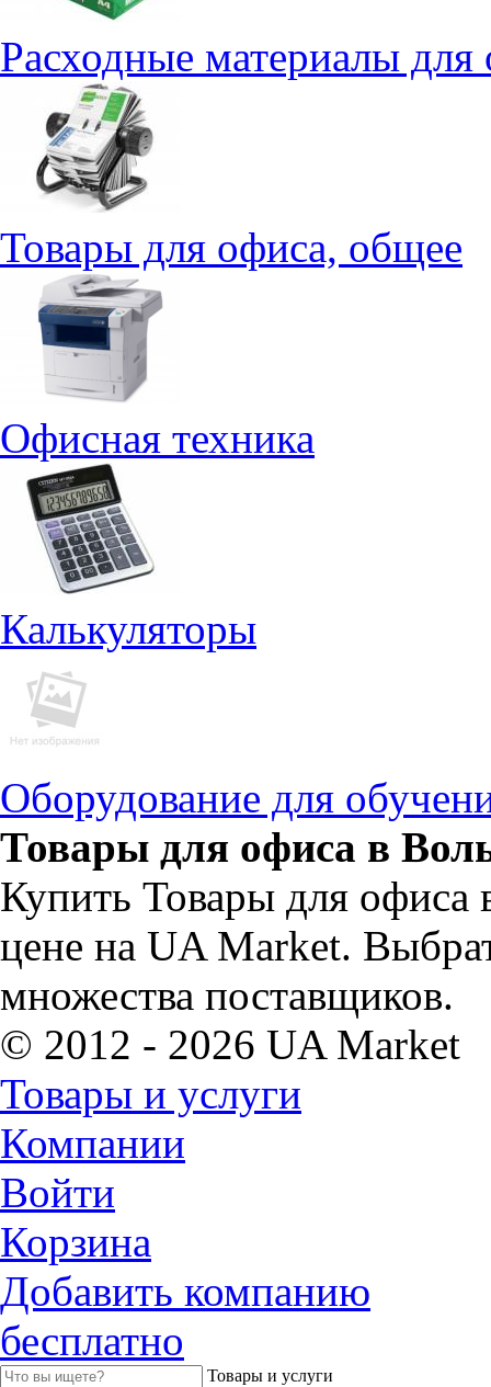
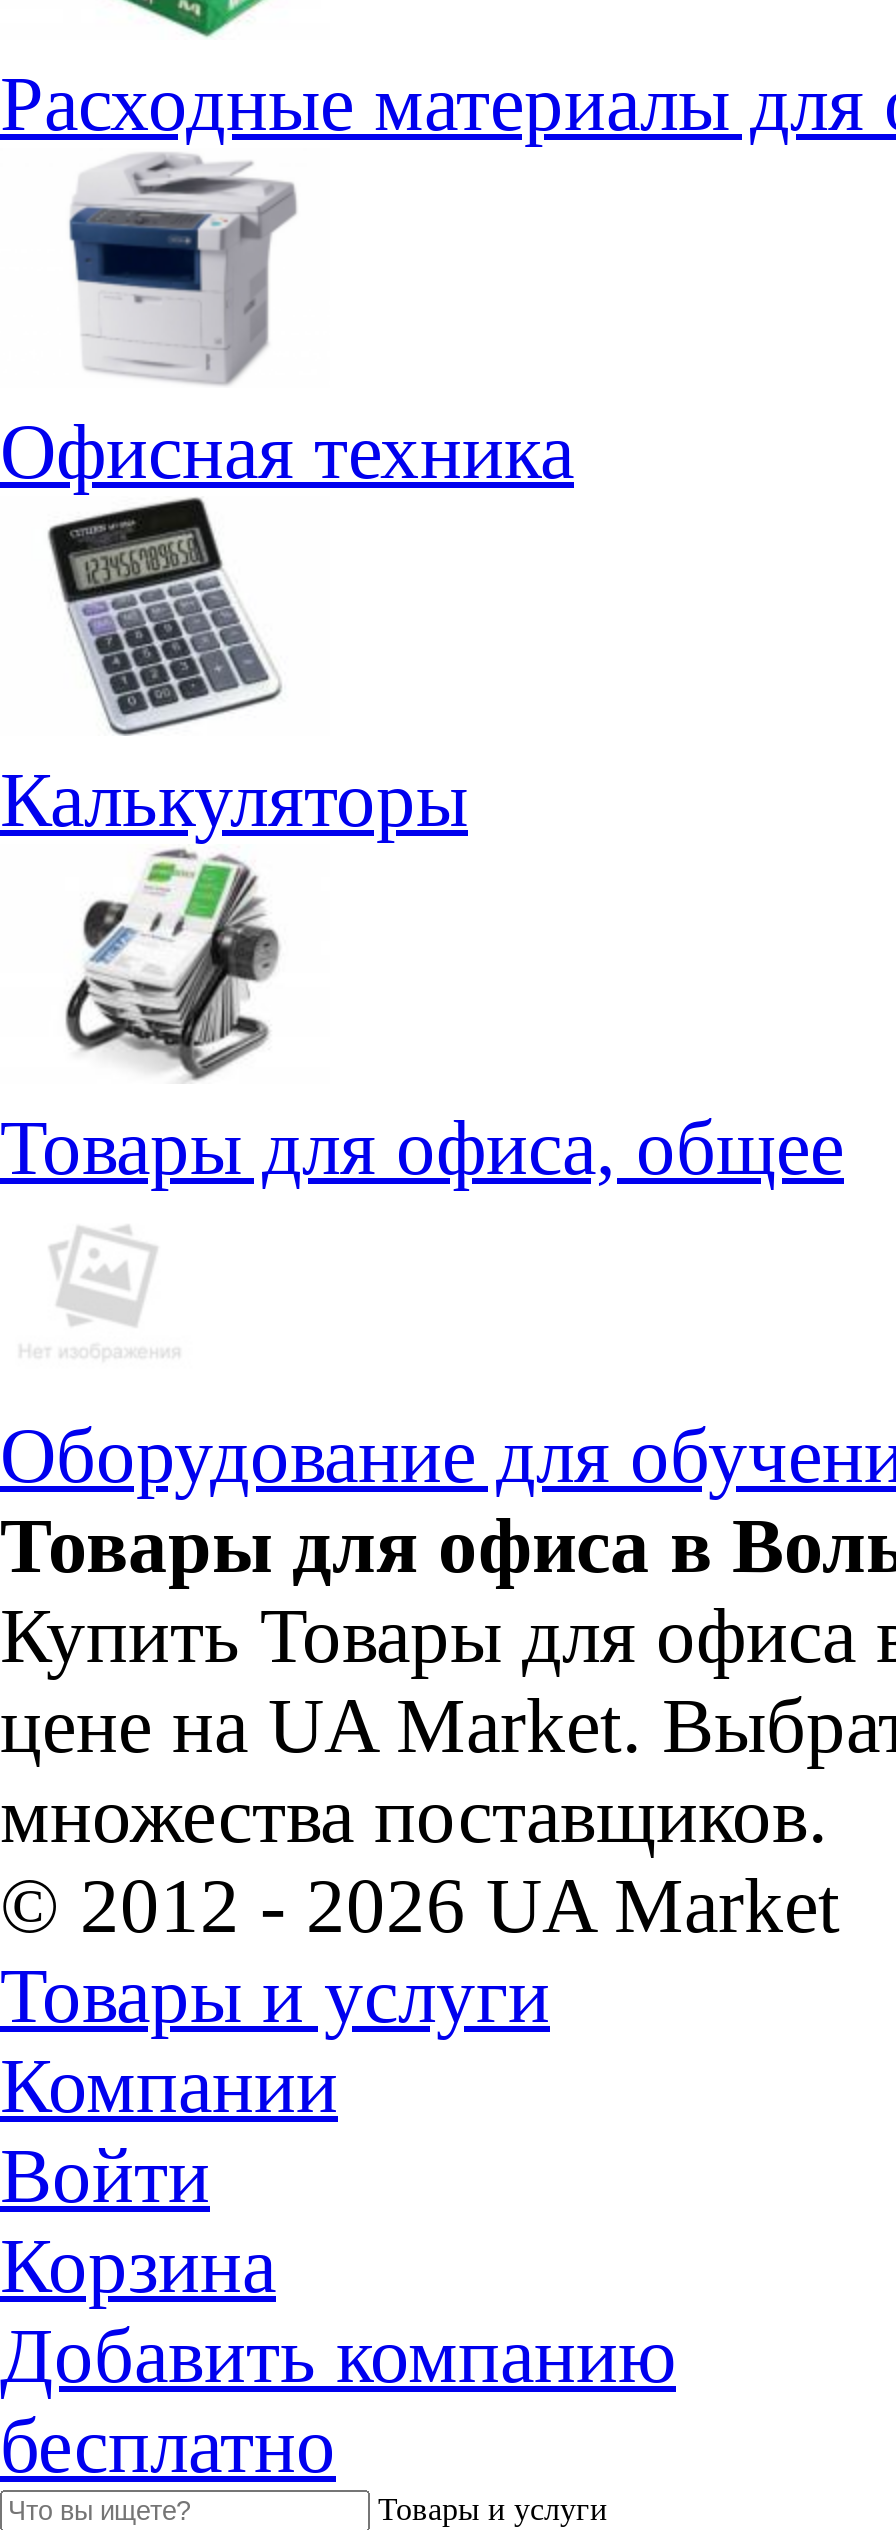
moved down: [image] | Товары для офиса, общее

moved up: [image]

moved up: [image] | Офисная техника | Калькуляторы
